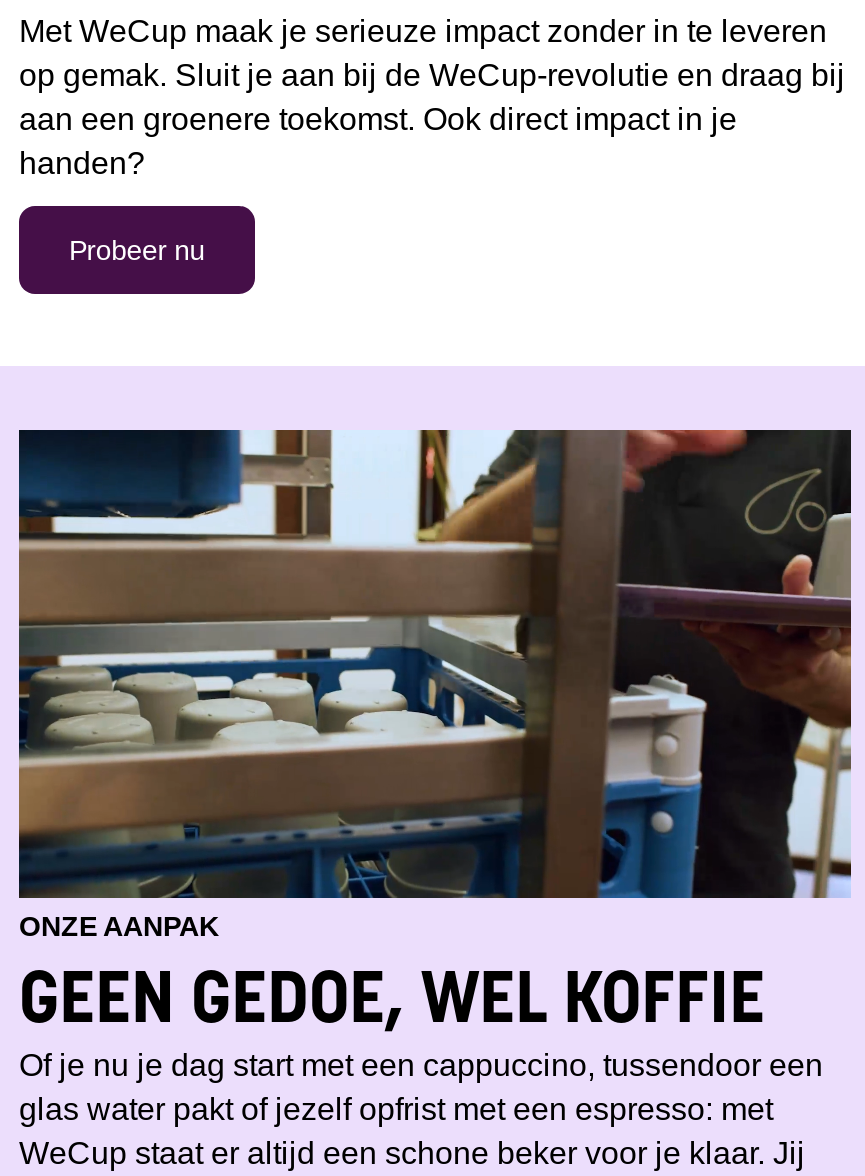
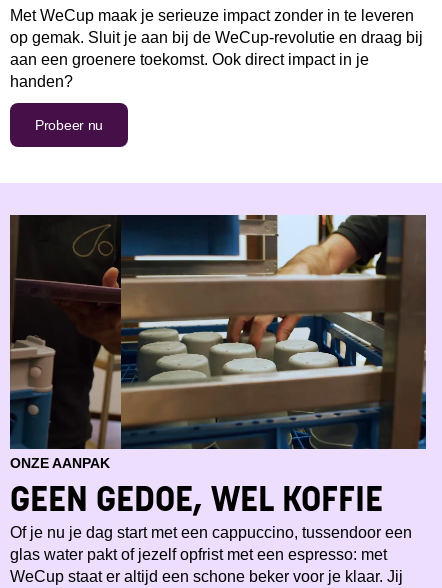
- [image]
+ [image]
